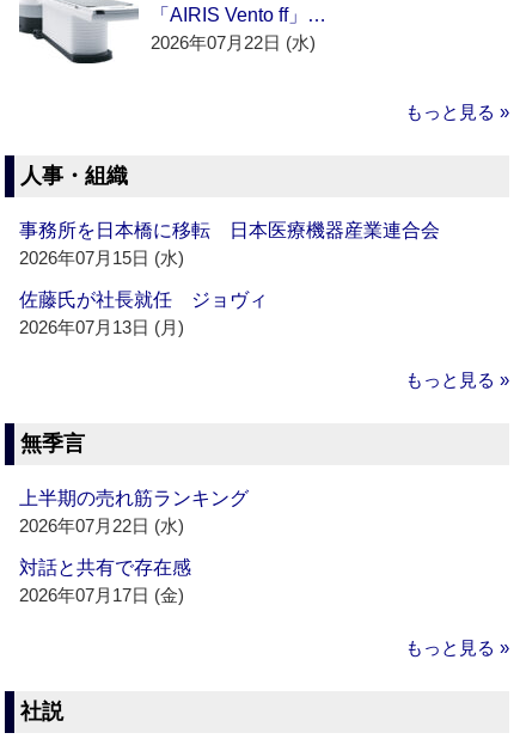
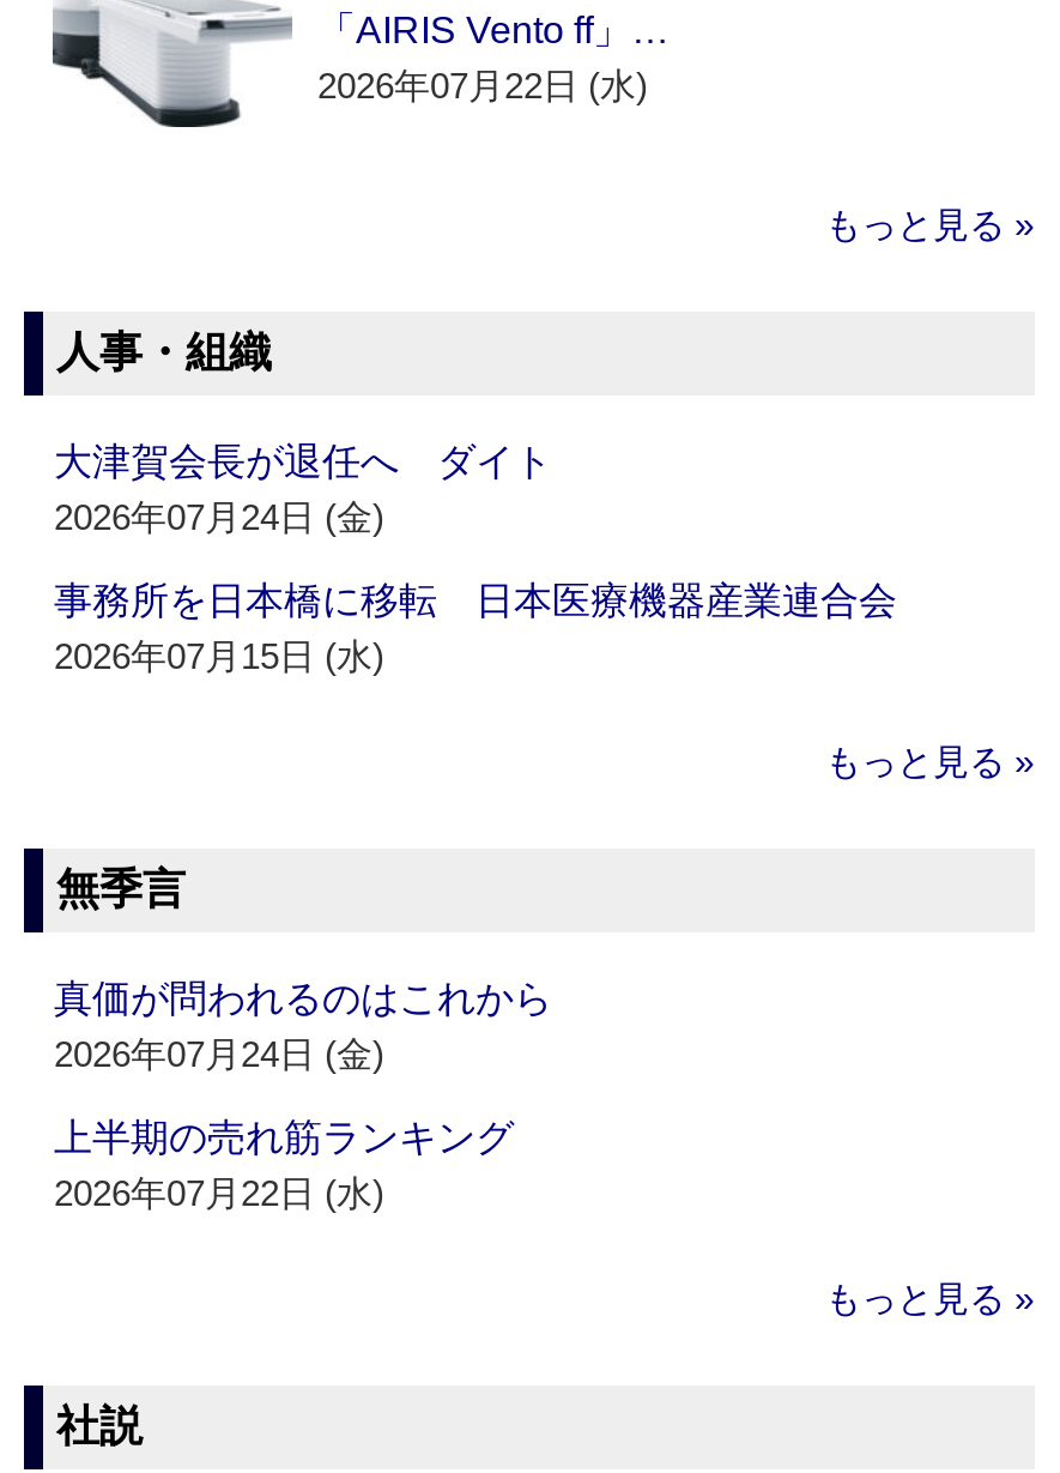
+ 大津賀会長が退任へ ダイト
+ 2026年07月24日 (金)

moved down: 事務所を日本橋に移転 日本医療機器産業連合会 | 2026年07月15日 (水)

- 佐藤氏が社長就任 ジョヴィ
- 2026年07月13日 (月)

+ 真価が問われるのはこれから
+ 2026年07月24日 (金)

moved down: 上半期の売れ筋ランキング | 2026年07月22日 (水)

- 対話と共有で存在感
- 2026年07月17日 (金)
